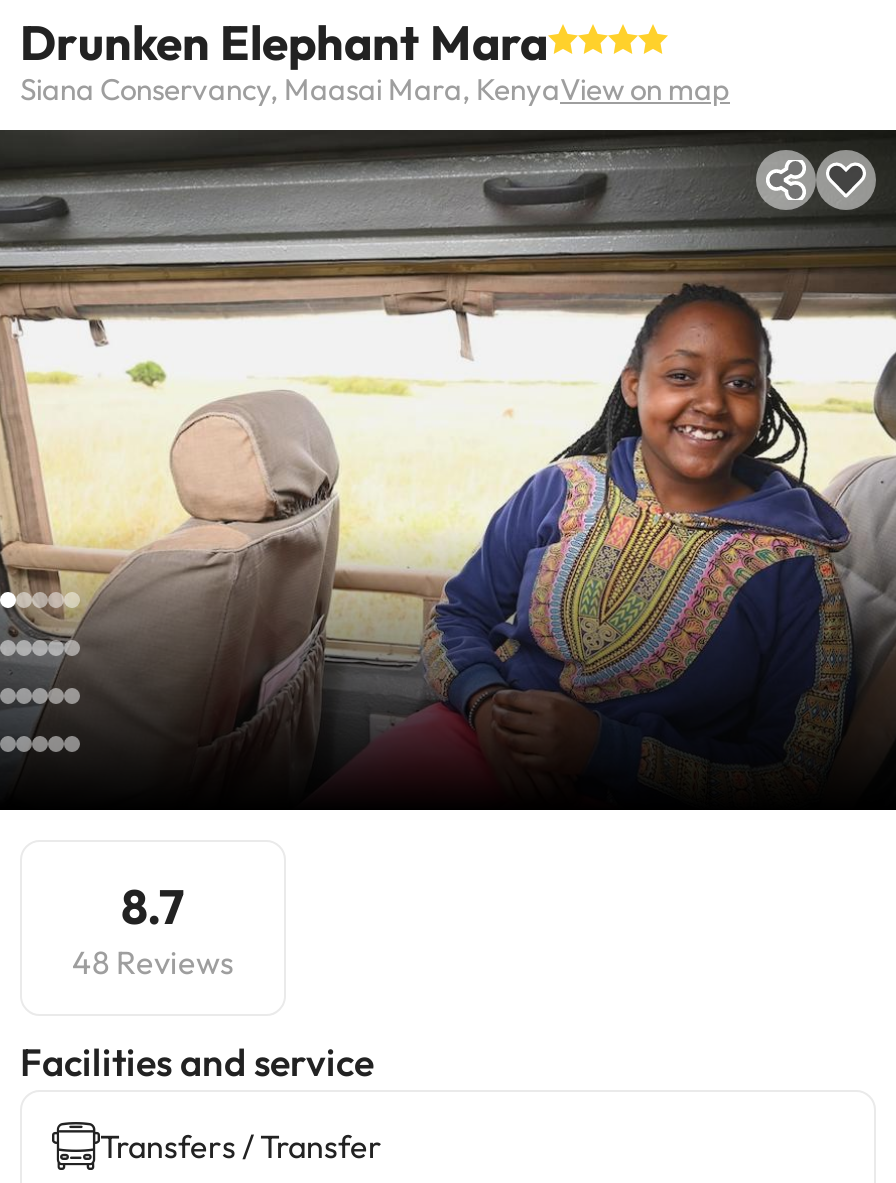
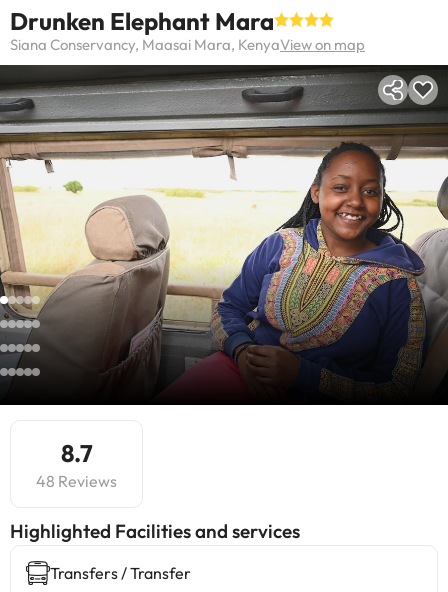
- Facilities and service
+ Highlighted Facilities and services
